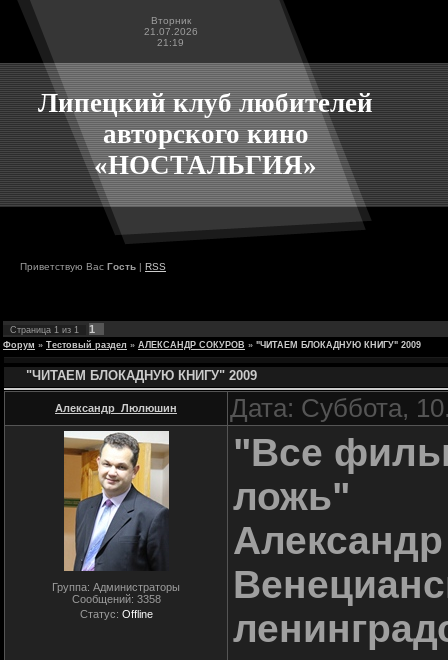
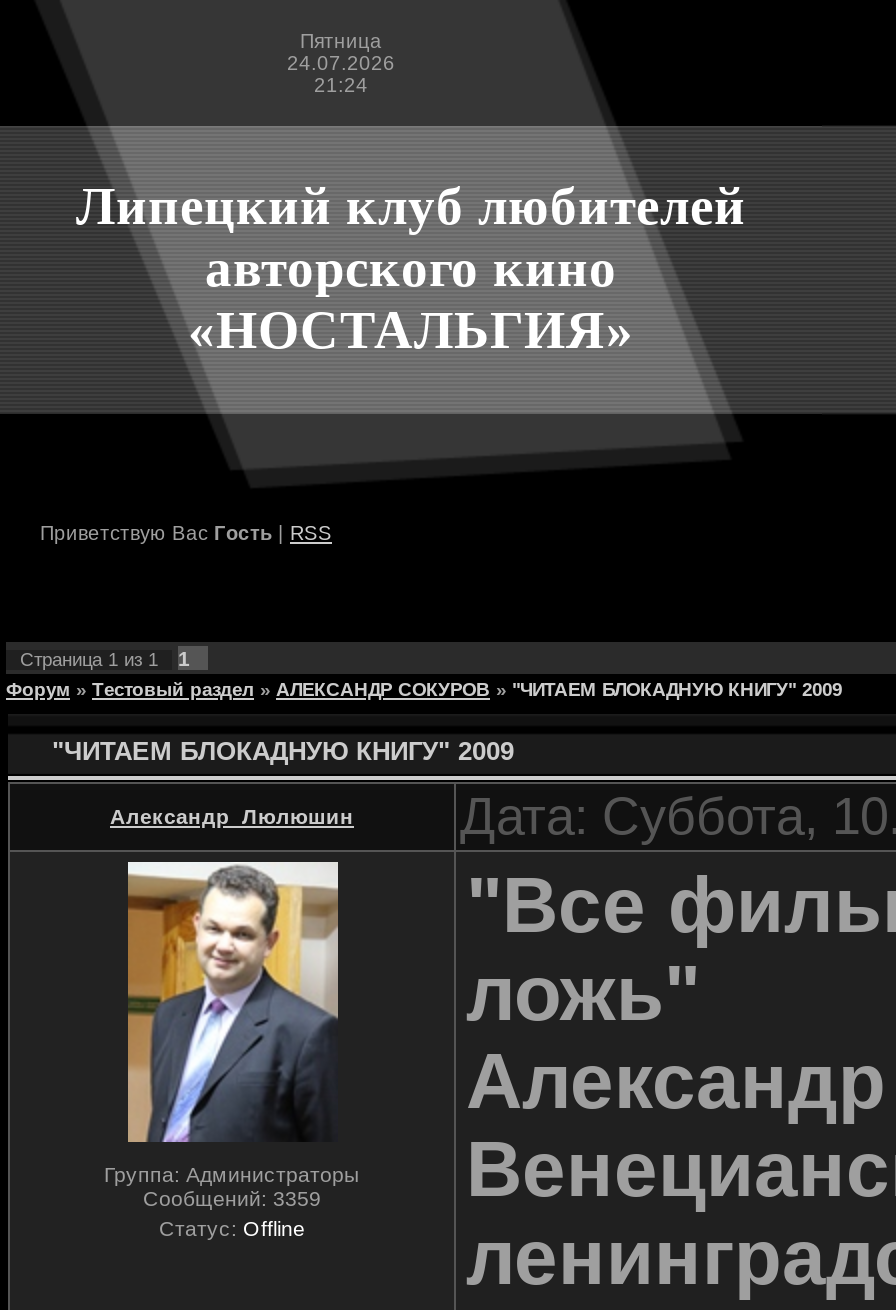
- Вторник
- 21.07.2026
- 21:19
+ Пятница
+ 24.07.2026
+ 21:24

- Сообщений: 3358
+ Сообщений: 3359
